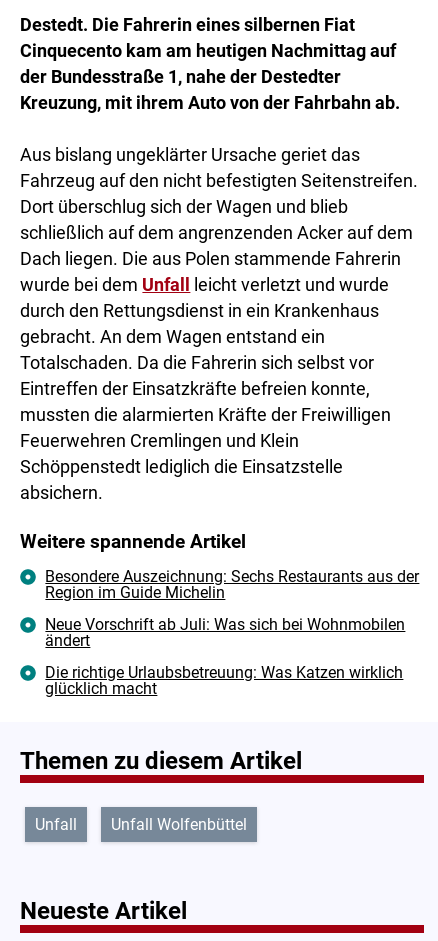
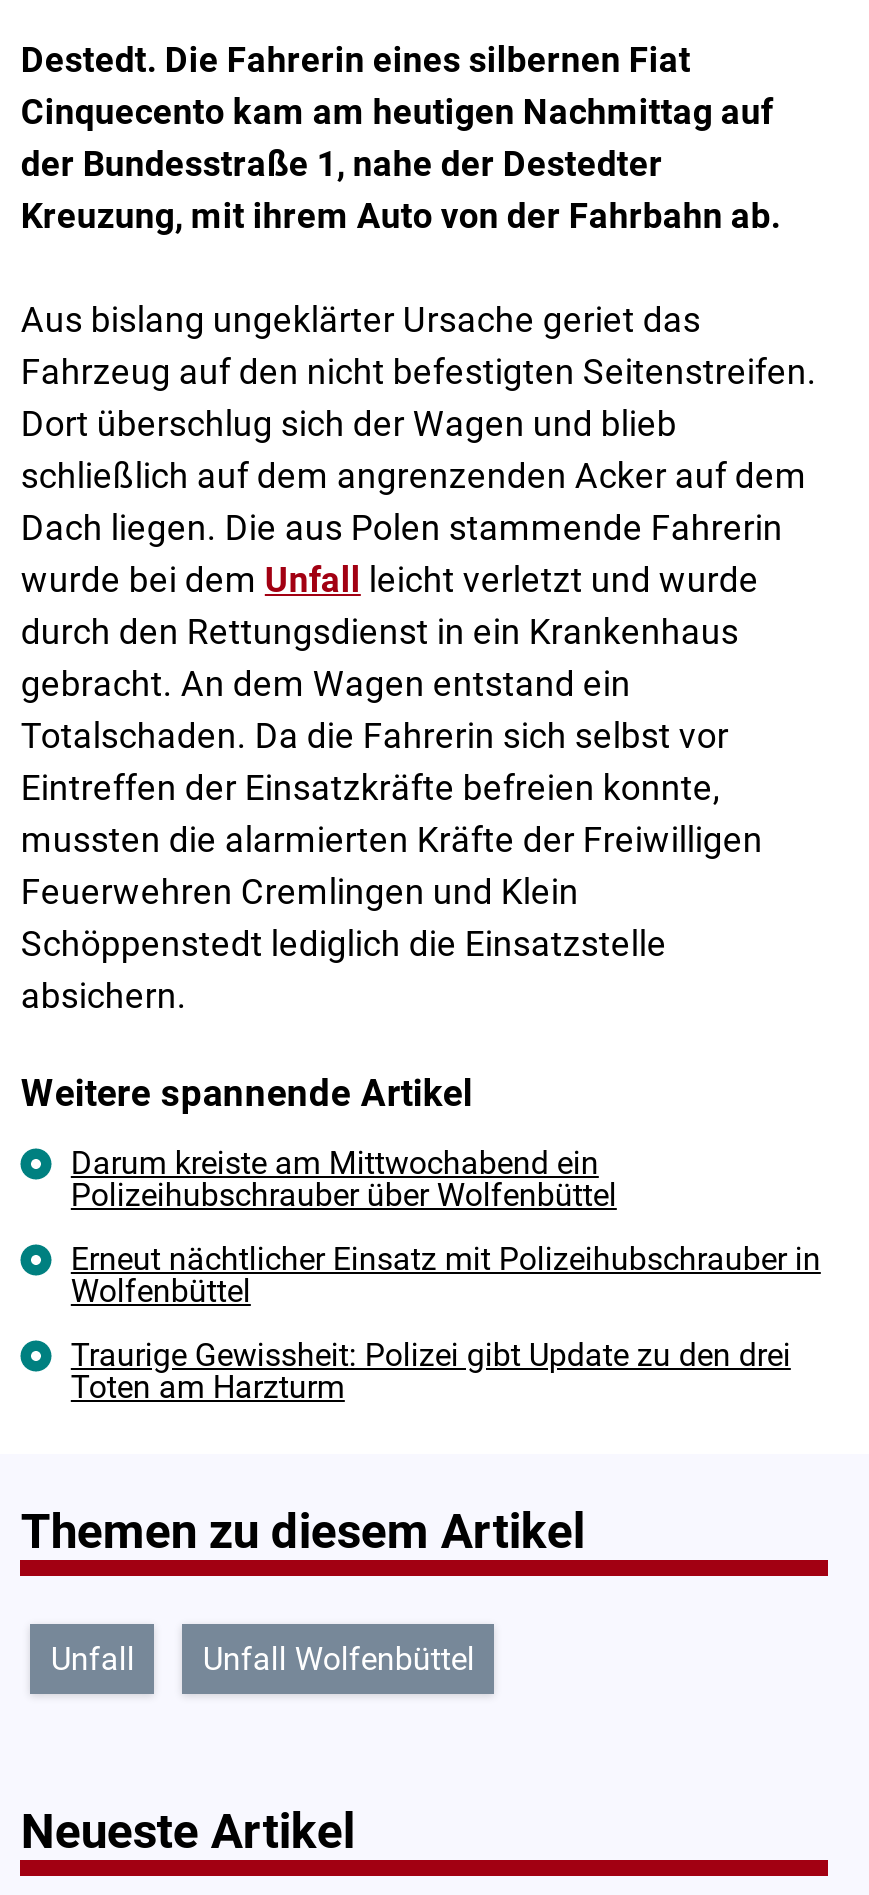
- Besondere Auszeichnung: Sechs Restaurants aus der
- Region im Guide Michelin
+ Darum kreiste am Mittwochabend ein
+ Polizeihubschrauber über Wolfenbüttel

- Neue Vorschrift ab Juli: Was sich bei Wohnmobilen
- ändert
+ Erneut nächtlicher Einsatz mit Polizeihubschrauber in
+ Wolfenbüttel

- Die richtige Urlaubsbetreuung: Was Katzen wirklich
- glücklich macht
+ Traurige Gewissheit: Polizei gibt Update zu den drei
+ Toten am Harzturm
